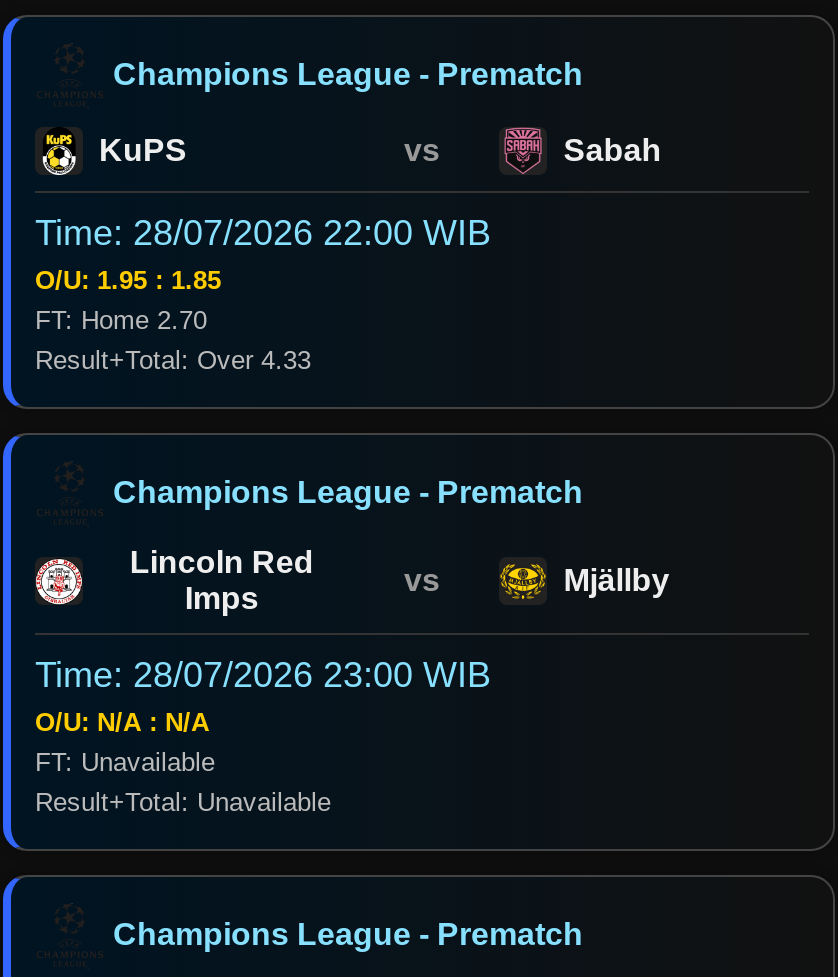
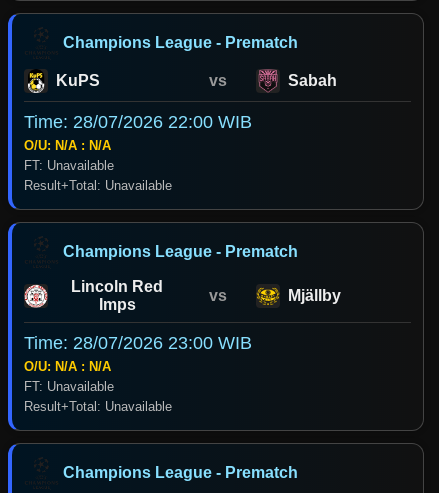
- O/U: 1.95 : 1.85
- FT: Home 2.70
- Result+Total: Over 4.33
+ O/U: N/A : N/A
+ FT: Unavailable
+ Result+Total: Unavailable
